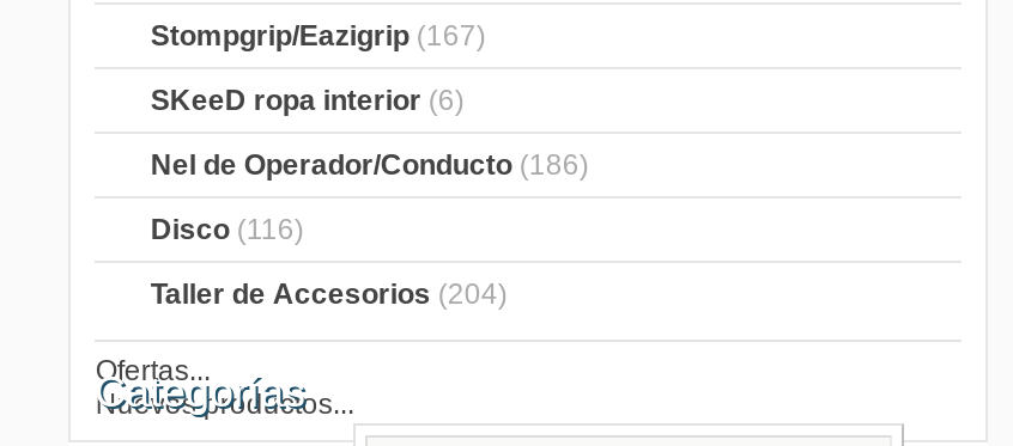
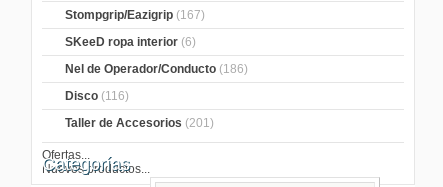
- Taller de Accesorios (204)
+ Taller de Accesorios (201)
